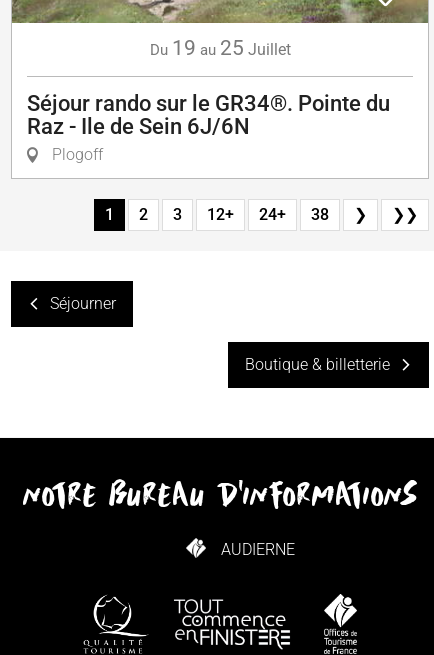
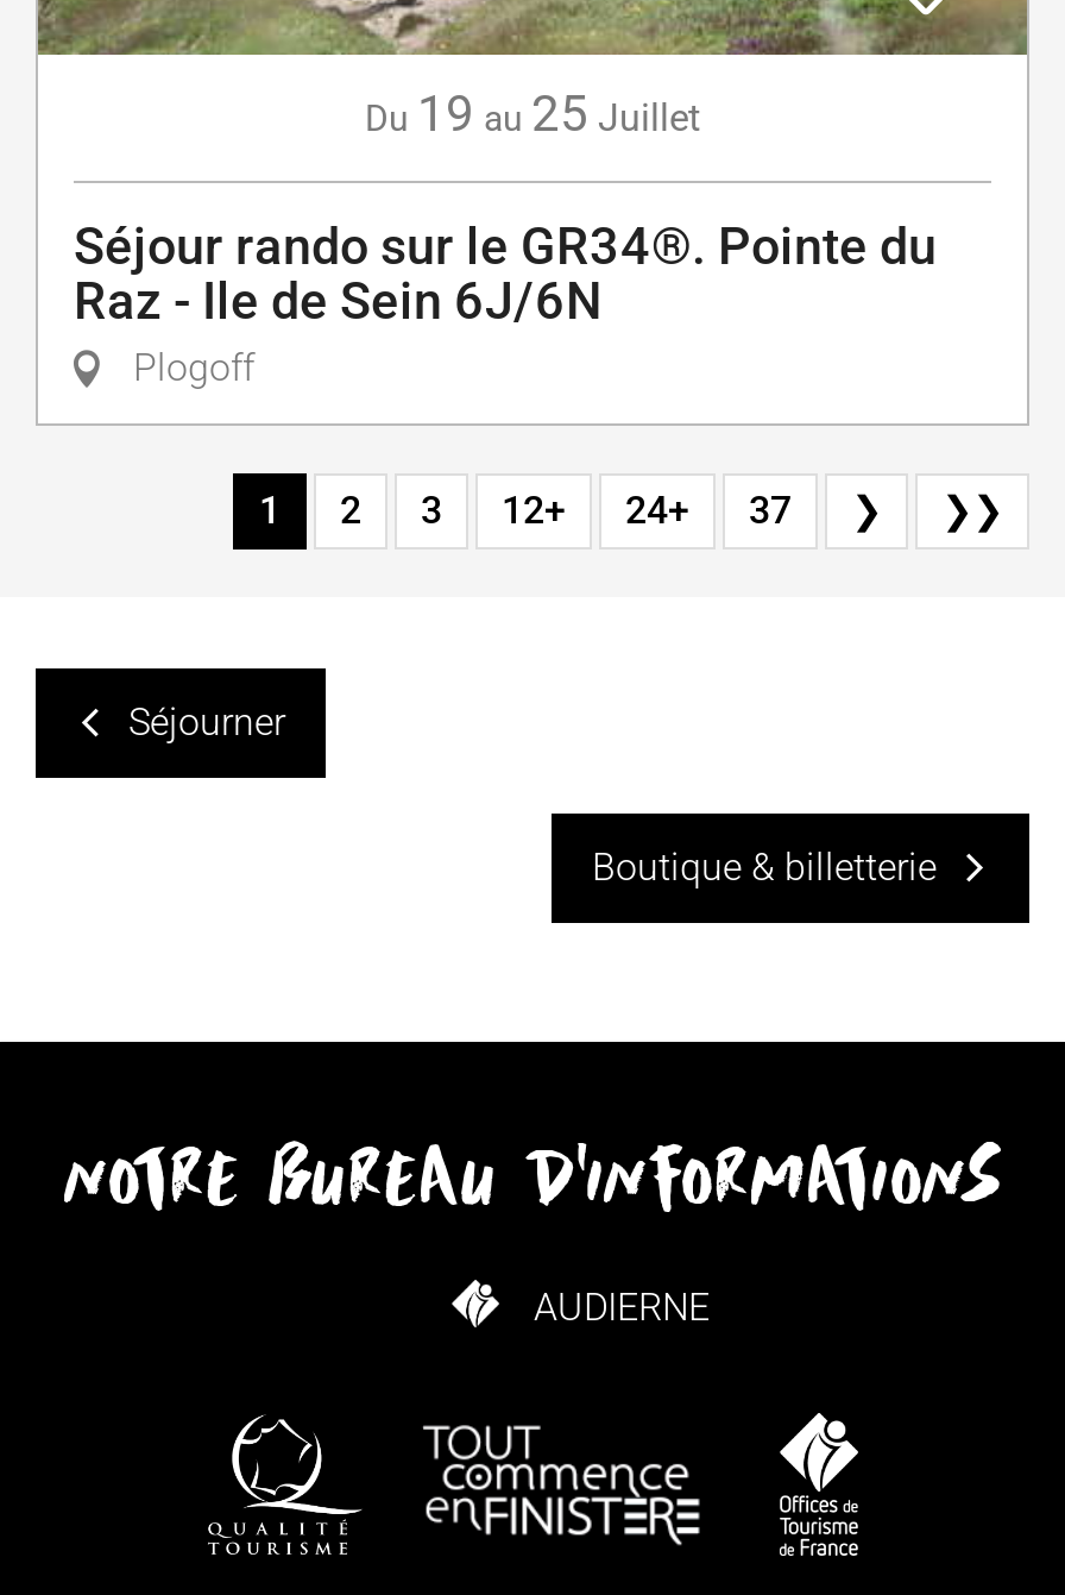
- 38
+ 37
